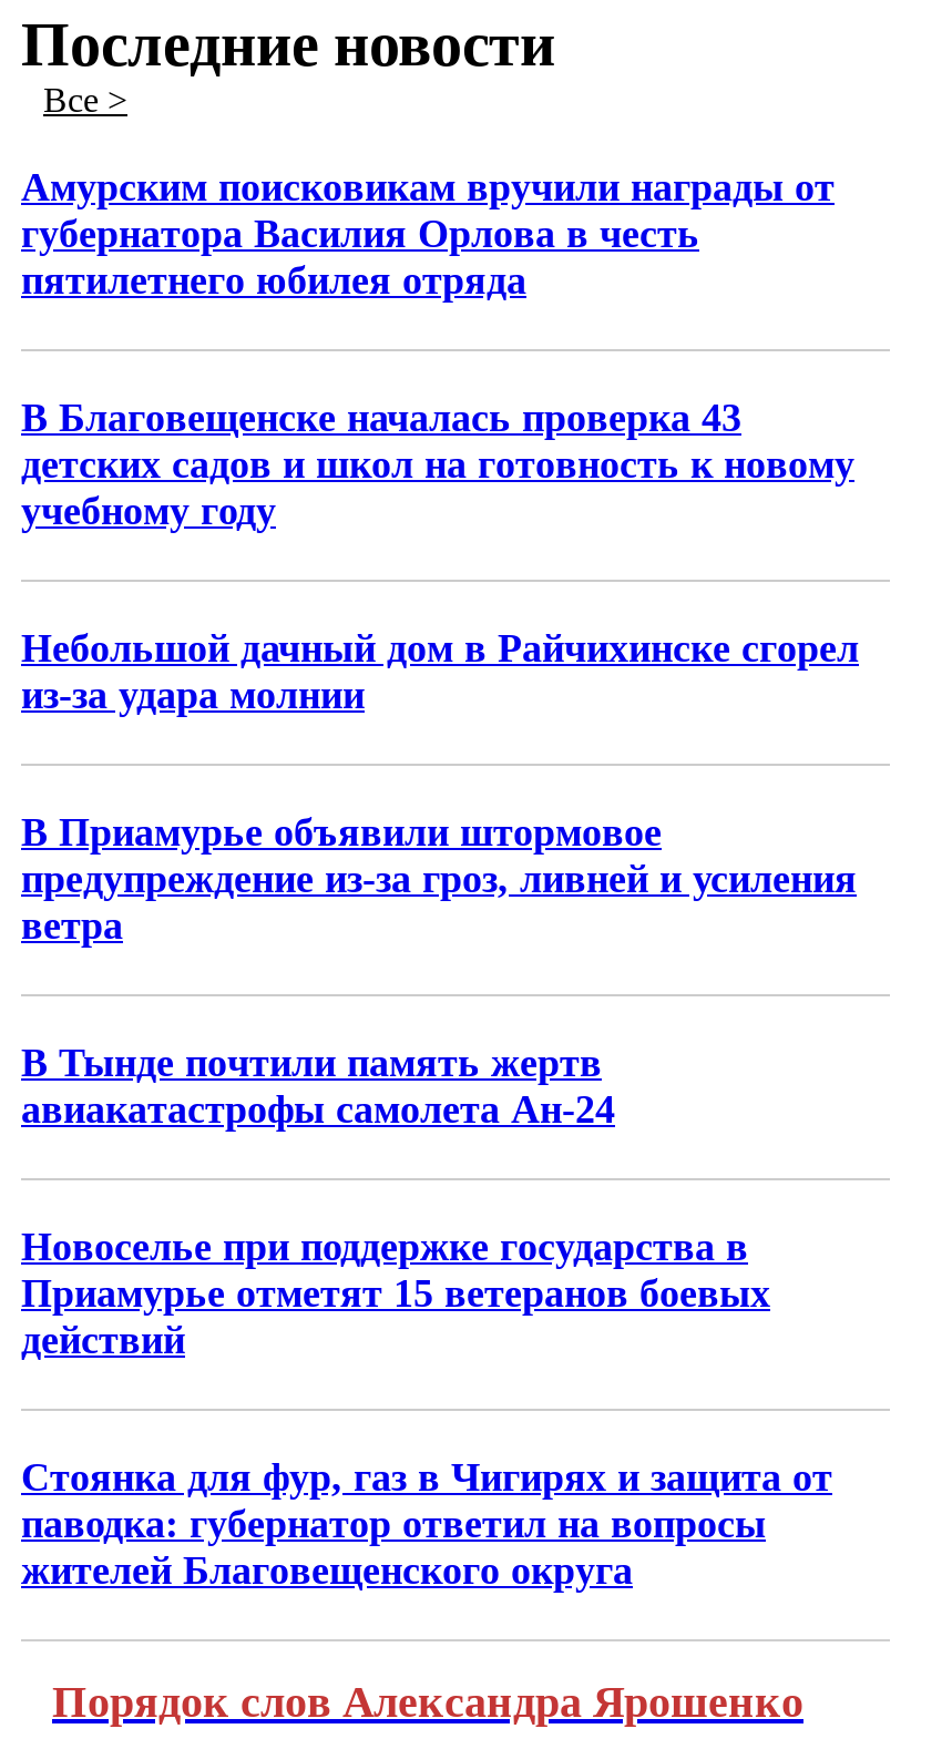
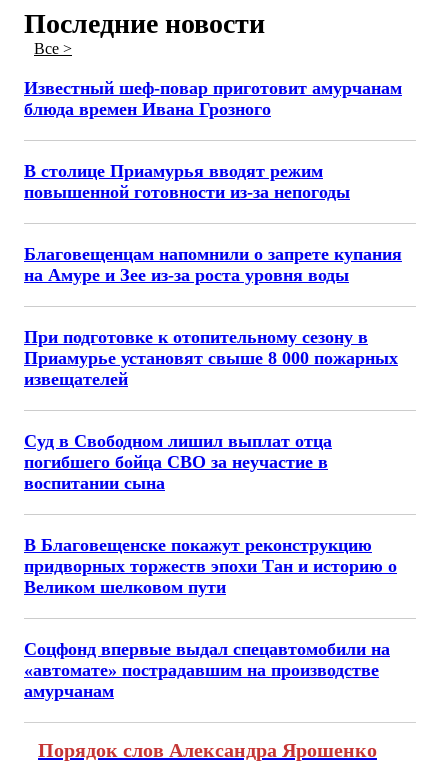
- Амурским поисковикам вручили награды от
- губернатора Василия Орлова в честь
- пятилетнего юбилея отряда
+ Известный шеф-повар приготовит амурчанам
+ блюда времен Ивана Грозного

- В Благовещенске началась проверка 43
- детских садов и школ на готовность к новому
- учебному году
+ В столице Приамурья вводят режим
+ повышенной готовности из-за непогоды

- Небольшой дачный дом в Райчихинске сгорел
- из-за удара молнии
+ Благовещенцам напомнили о запрете купания
+ на Амуре и Зее из-за роста уровня воды

- В Приамурье объявили штормовое
- предупреждение из-за гроз, ливней и усиления
- ветра
+ При подготовке к отопительному сезону в
+ Приамурье установят свыше 8 000 пожарных
+ извещателей

- В Тынде почтили память жертв
- авиакатастрофы самолета Ан-24
+ Суд в Свободном лишил выплат отца
+ погибшего бойца СВО за неучастие в
+ воспитании сына

- Новоселье при поддержке государства в
- Приамурье отметят 15 ветеранов боевых
- действий
+ В Благовещенске покажут реконструкцию
+ придворных торжеств эпохи Тан и историю о
+ Великом шелковом пути

- Стоянка для фур, газ в Чигирях и защита от
- паводка: губернатор ответил на вопросы
- жителей Благовещенского округа
+ Соцфонд впервые выдал спецавтомобили на
+ «автомате» пострадавшим на производстве
+ амурчанам
